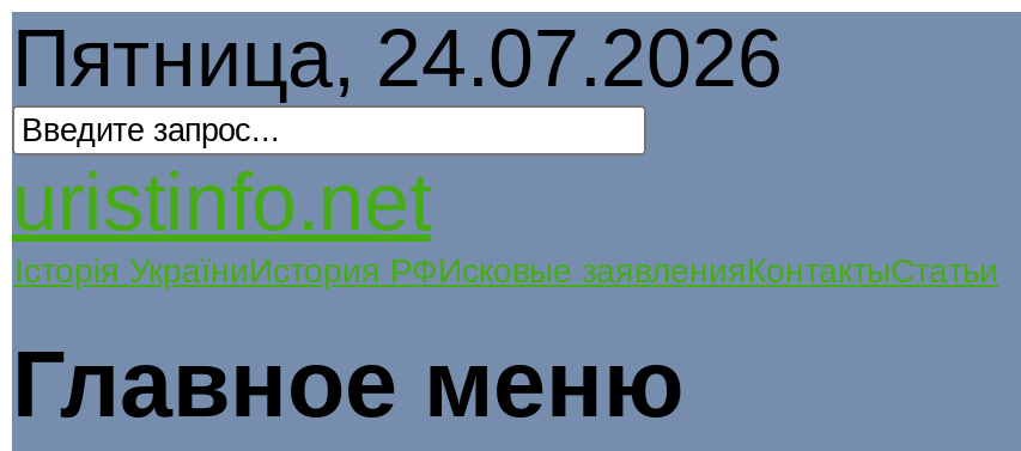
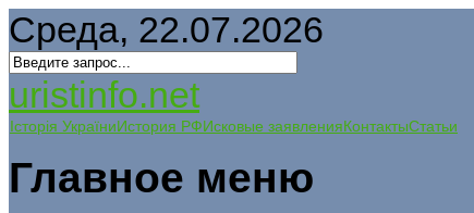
- Пятница, 24.07.2026
+ Среда, 22.07.2026
